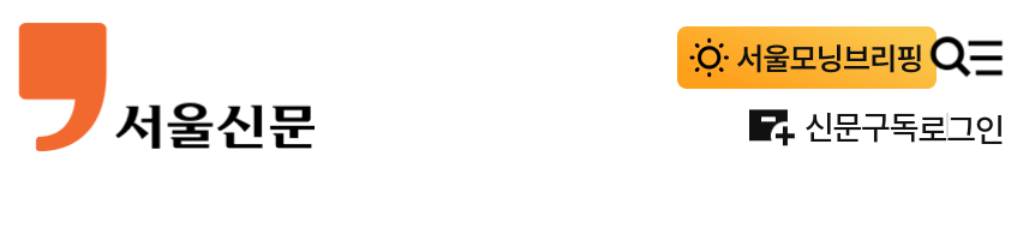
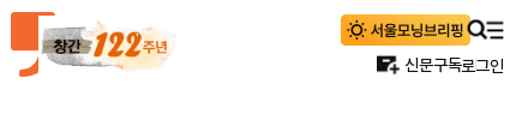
- [image]
+ [image]
